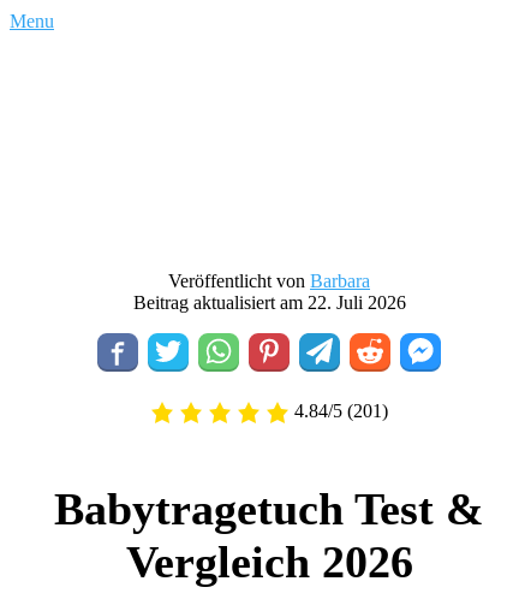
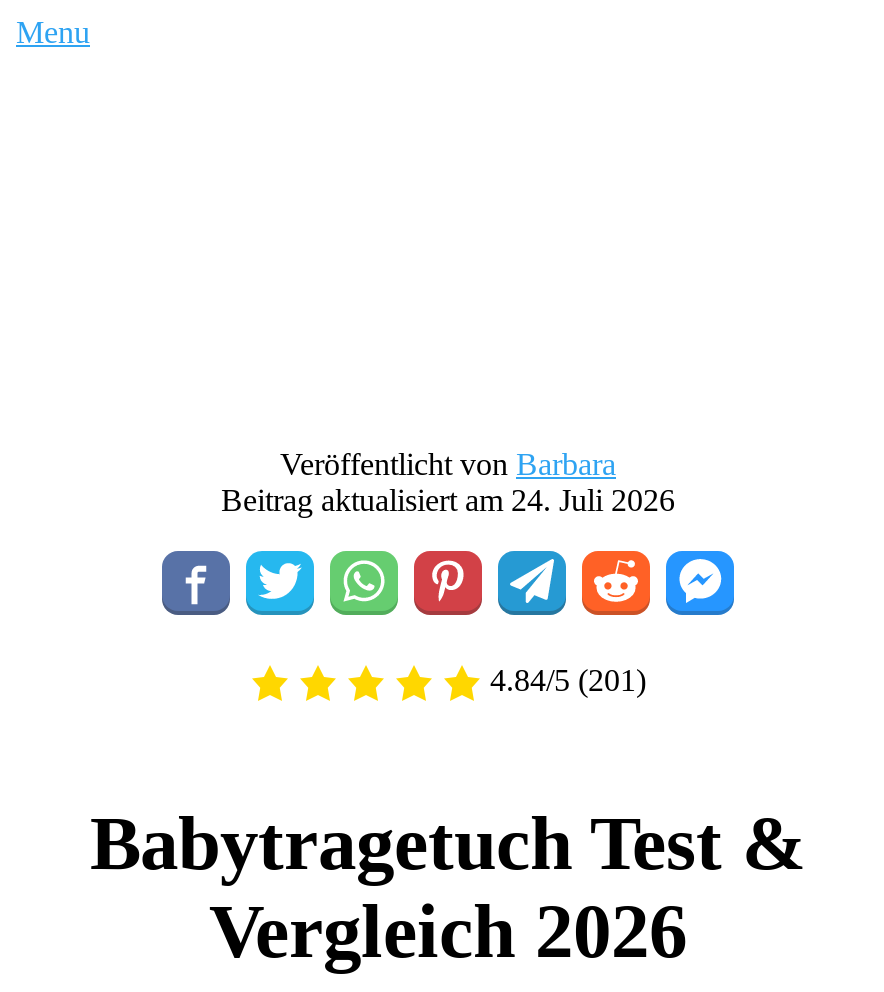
- Beitrag aktualisiert am 22. Juli 2026
+ Beitrag aktualisiert am 24. Juli 2026
